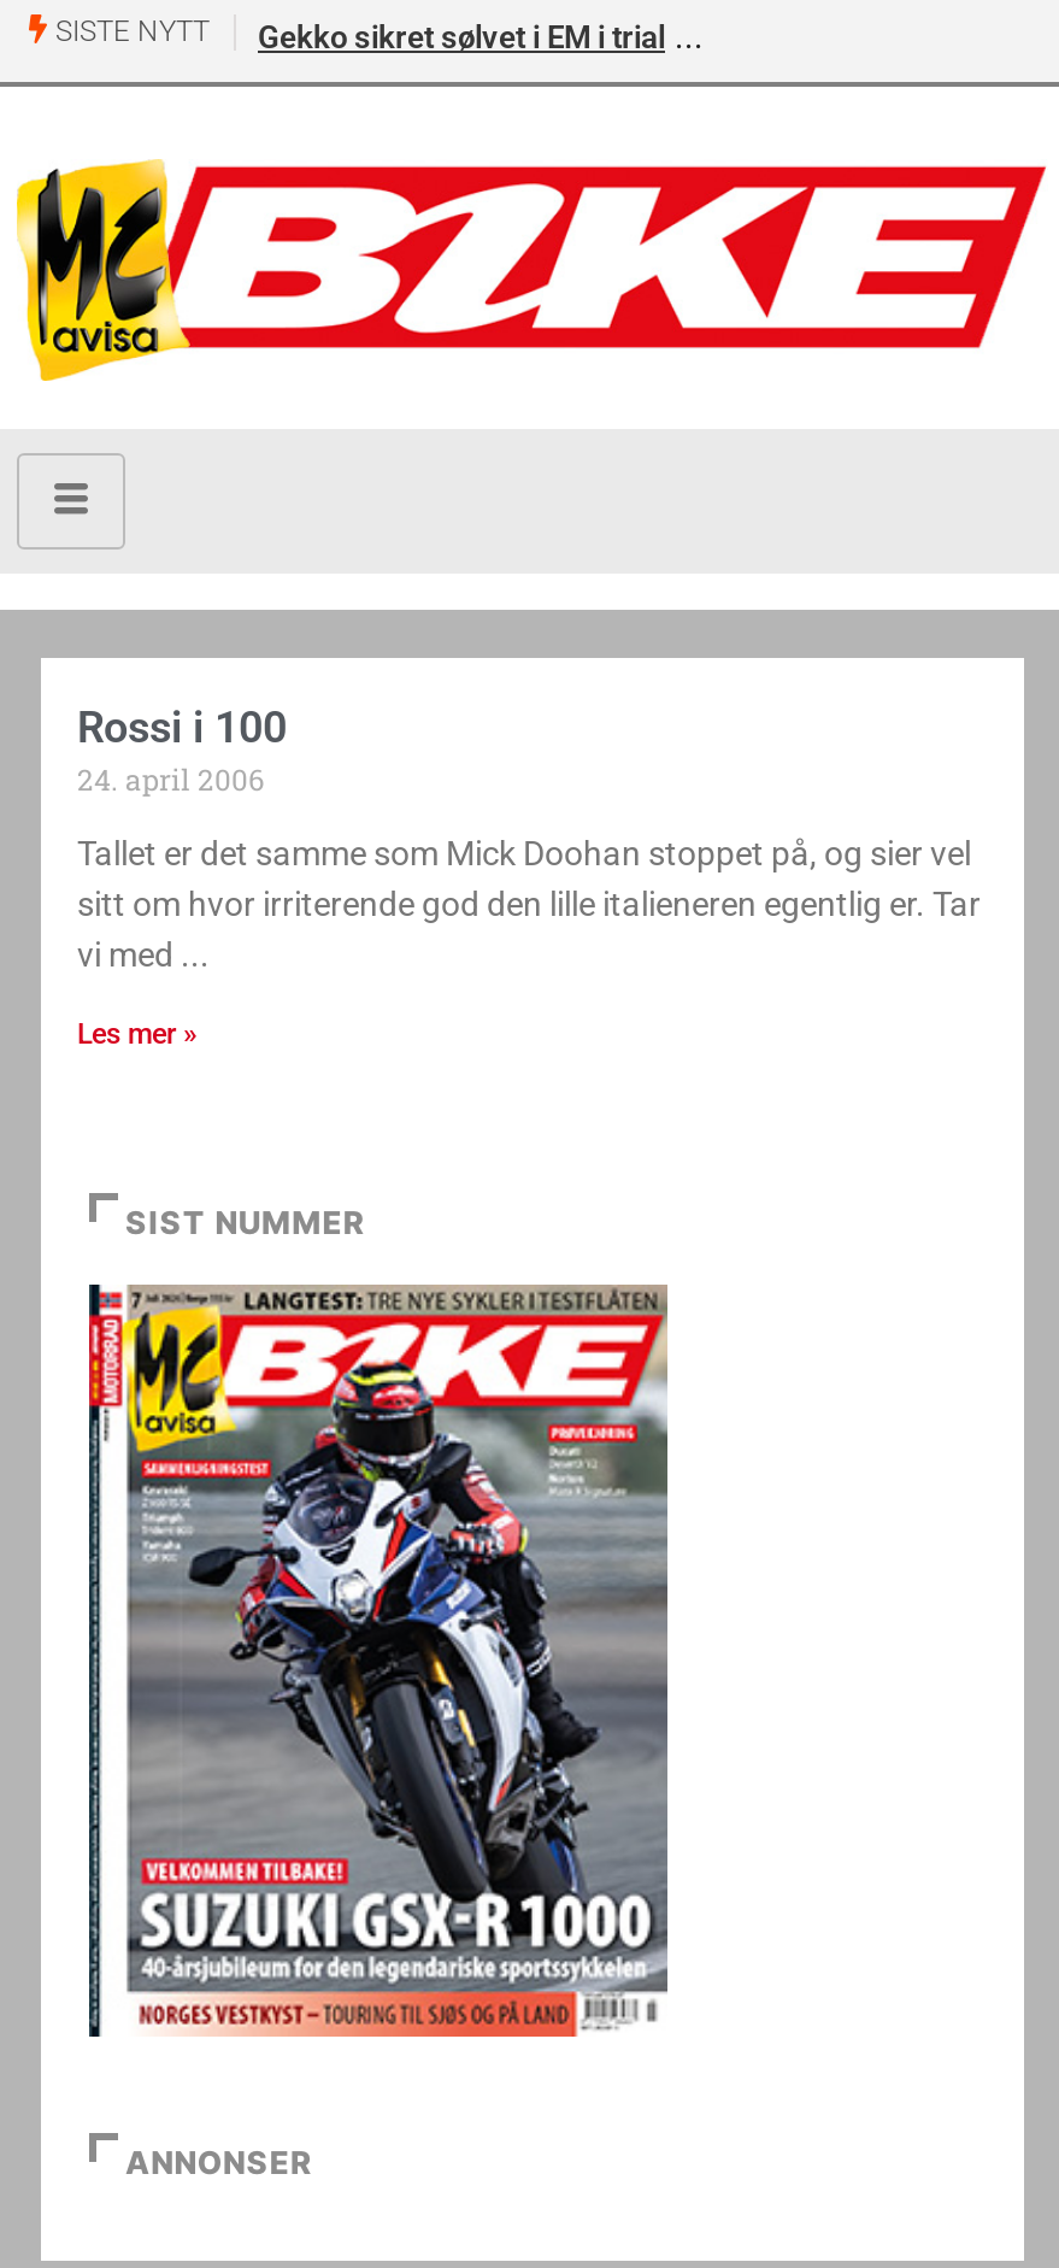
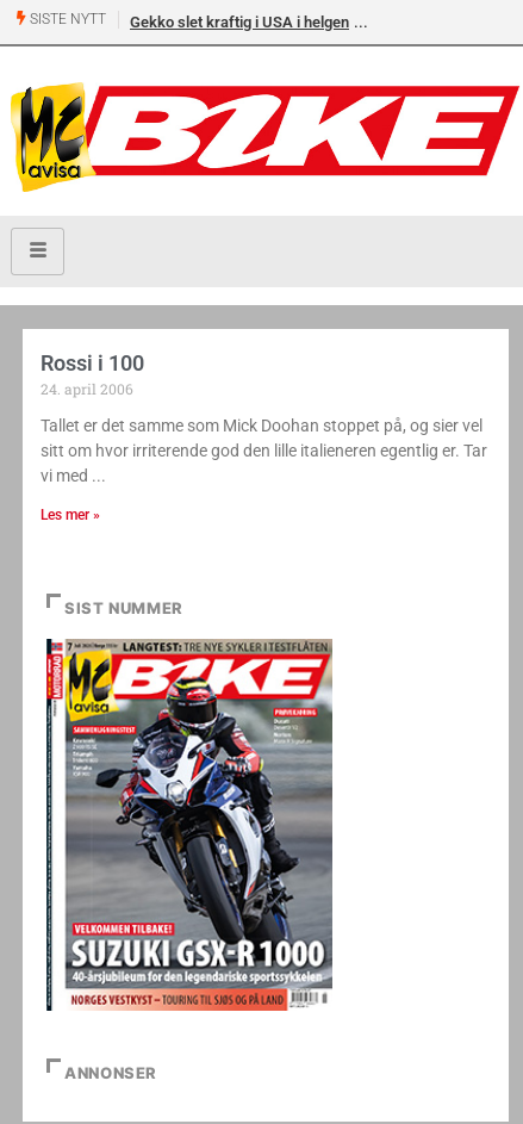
- Gekko sikret sølvet i EM i trial
+ Gekko slet kraftig i USA i helgen
